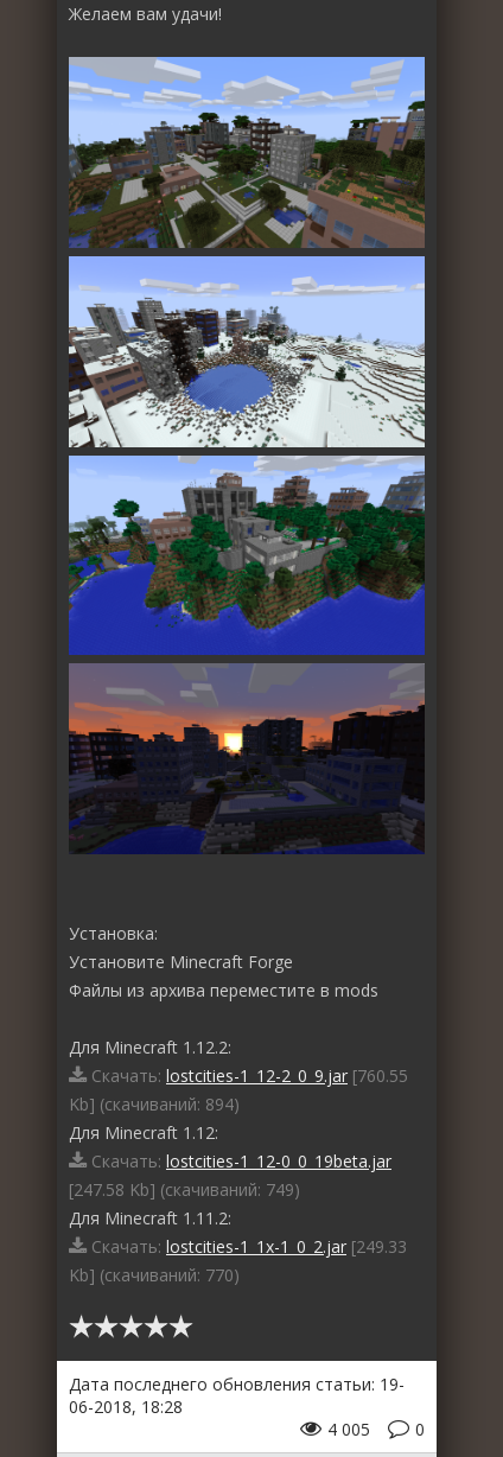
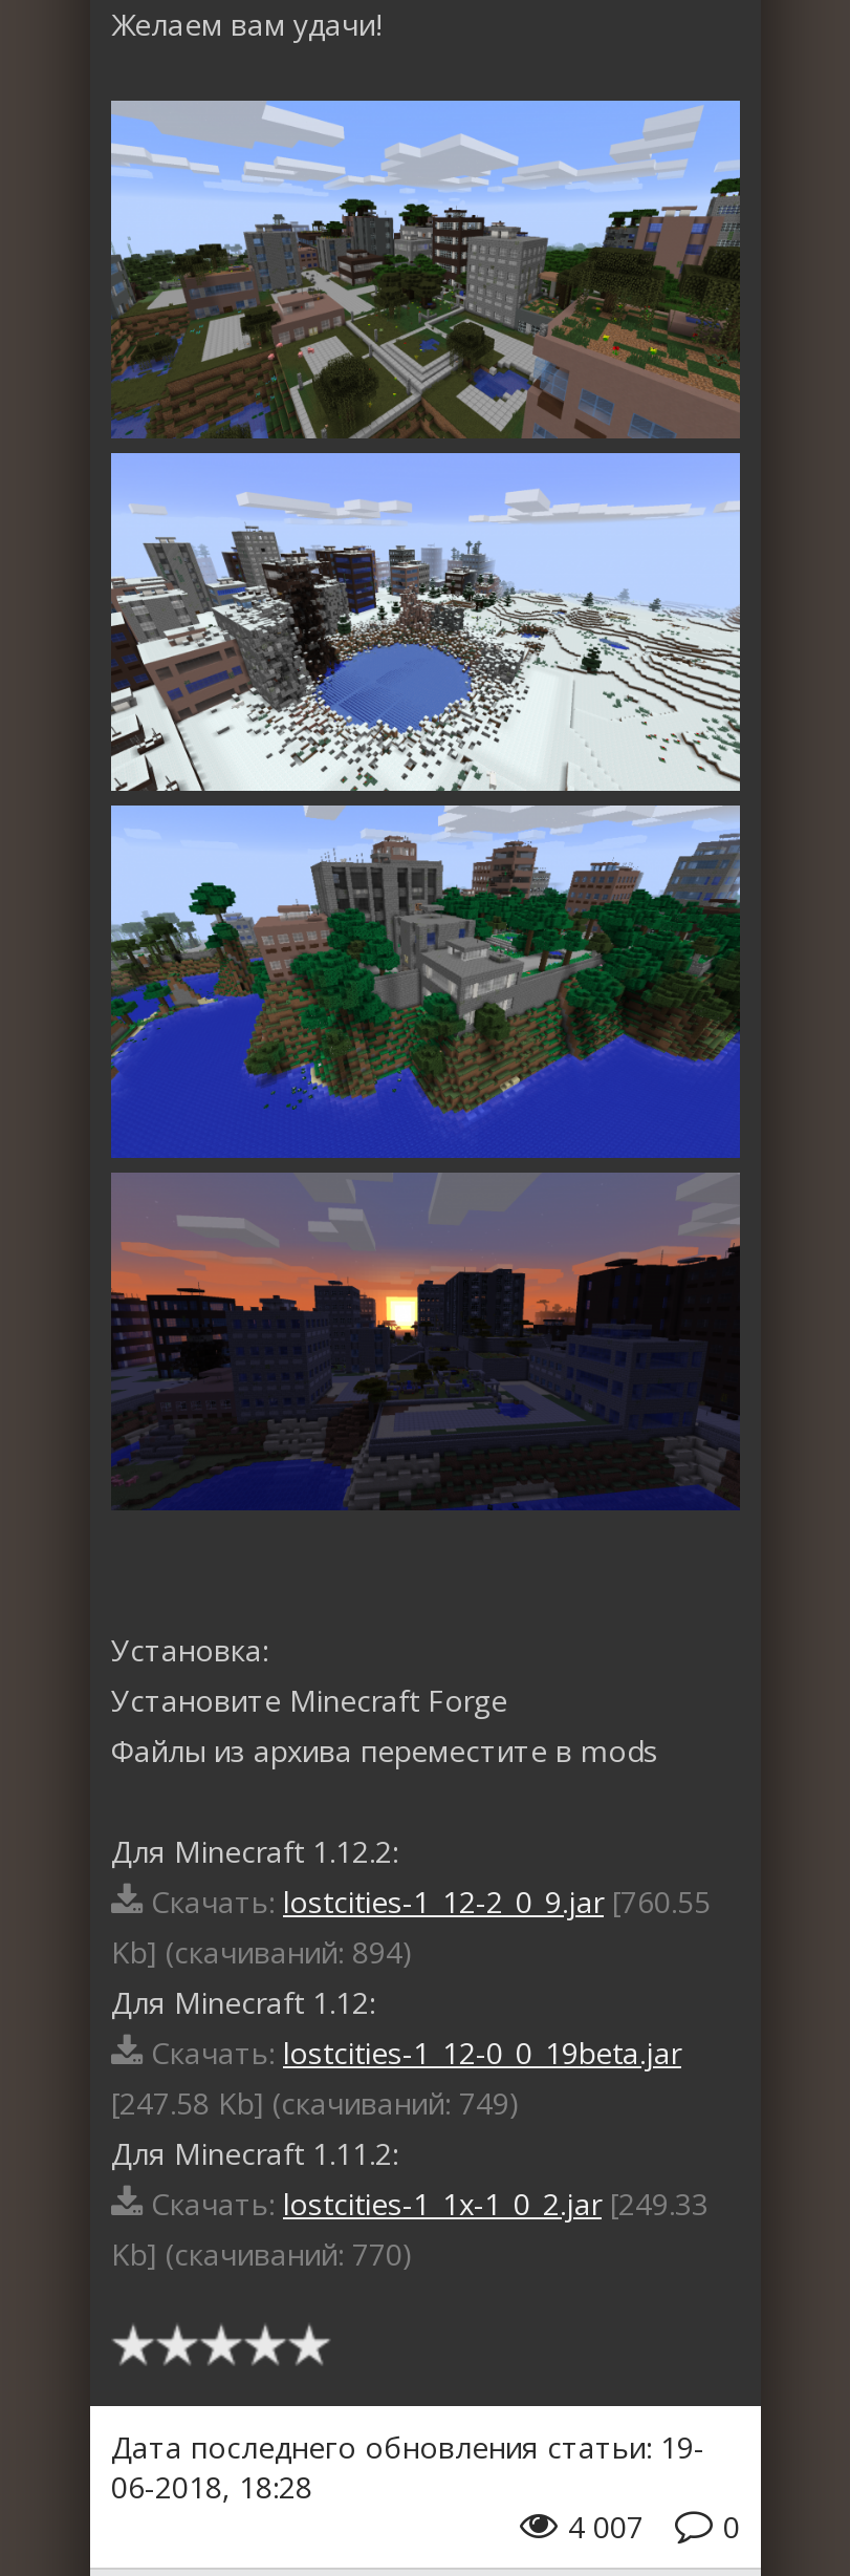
- 4 005 0
+ 4 007 0
